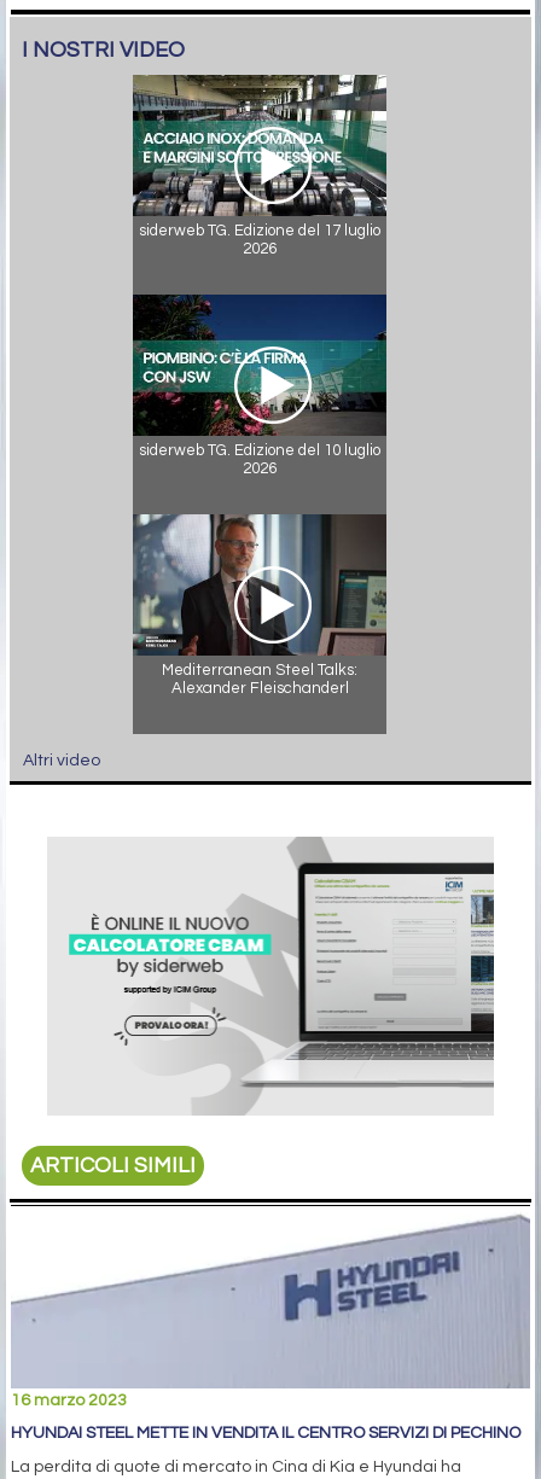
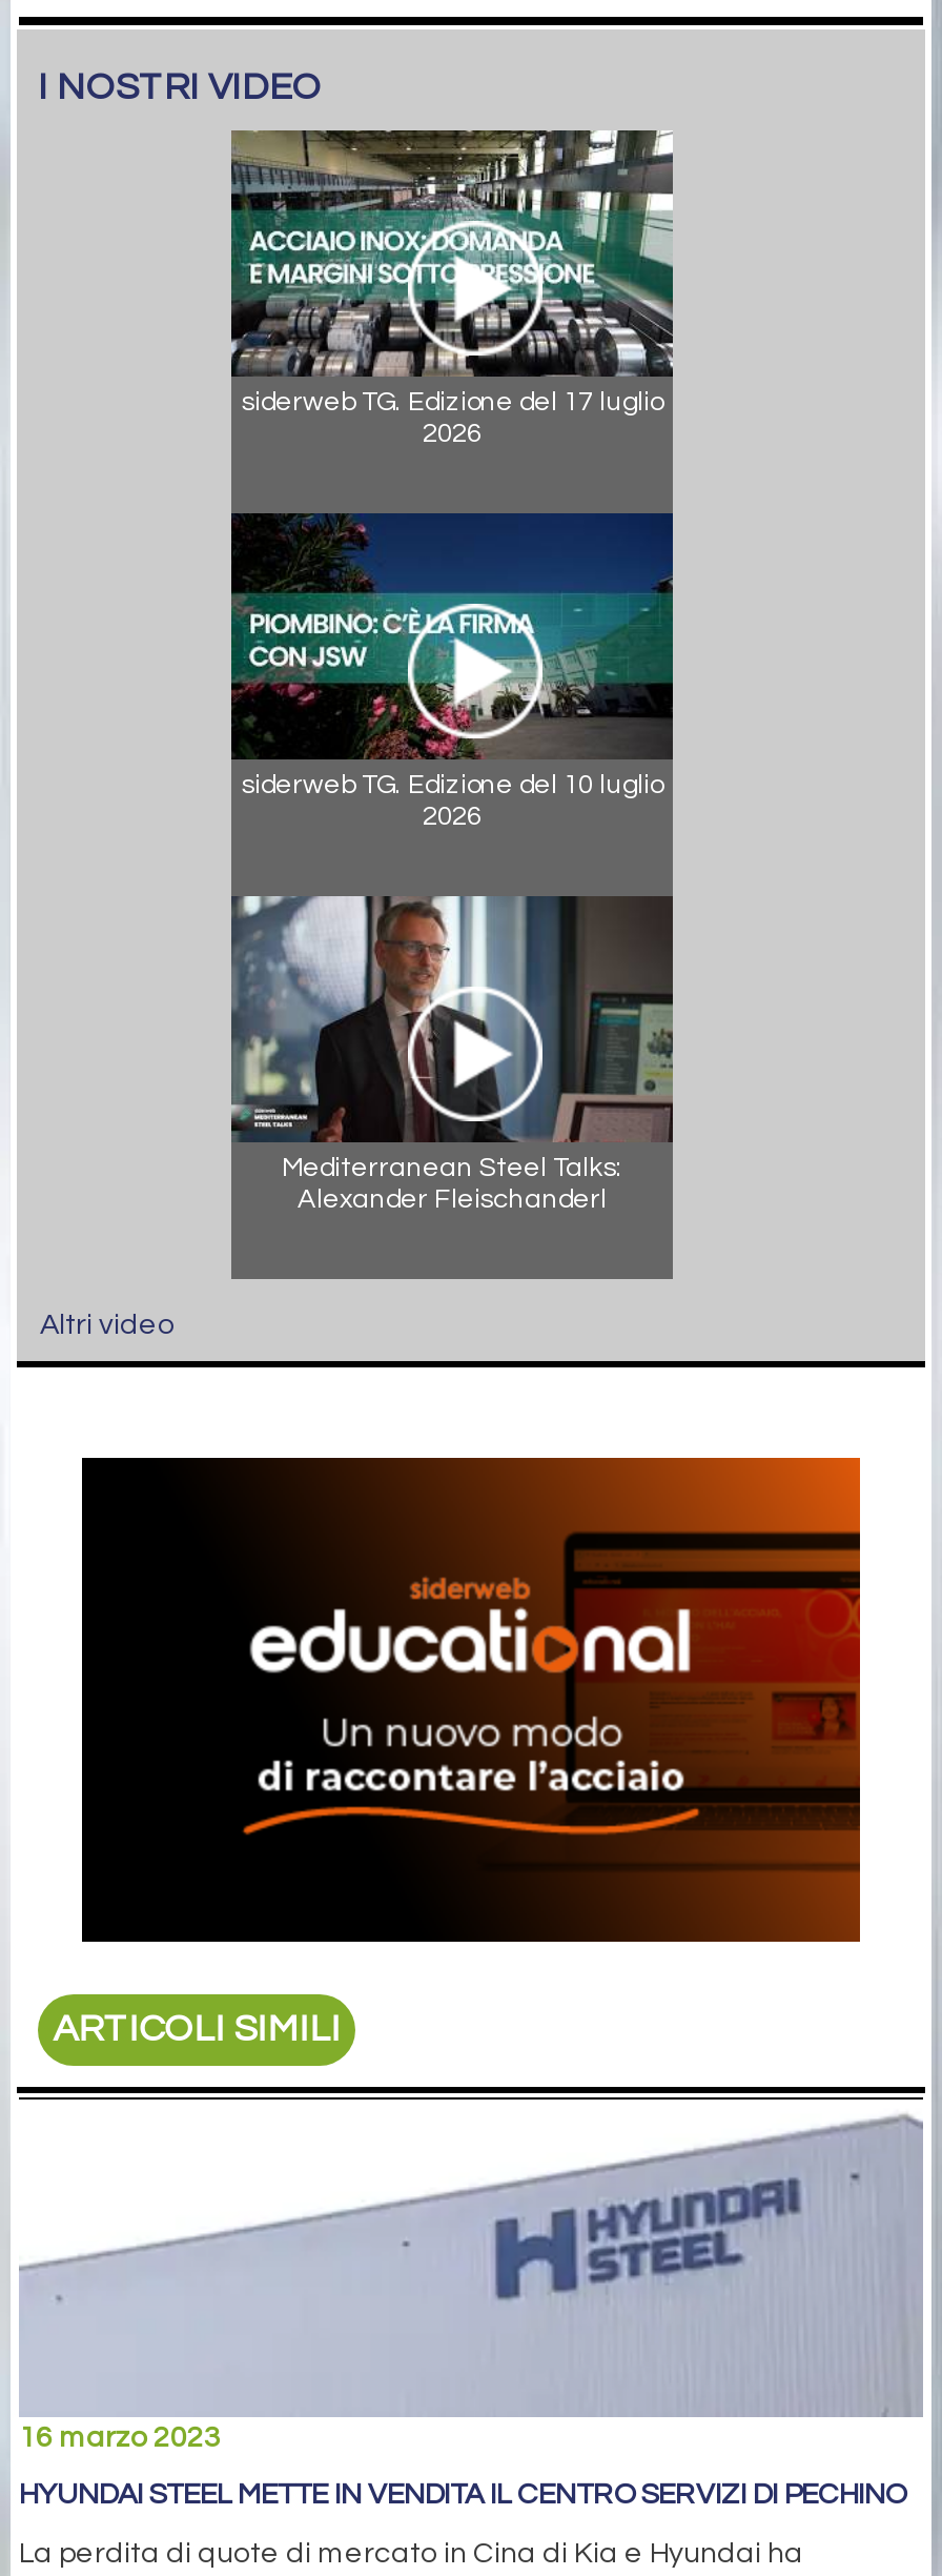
- [image]
+ [image]
